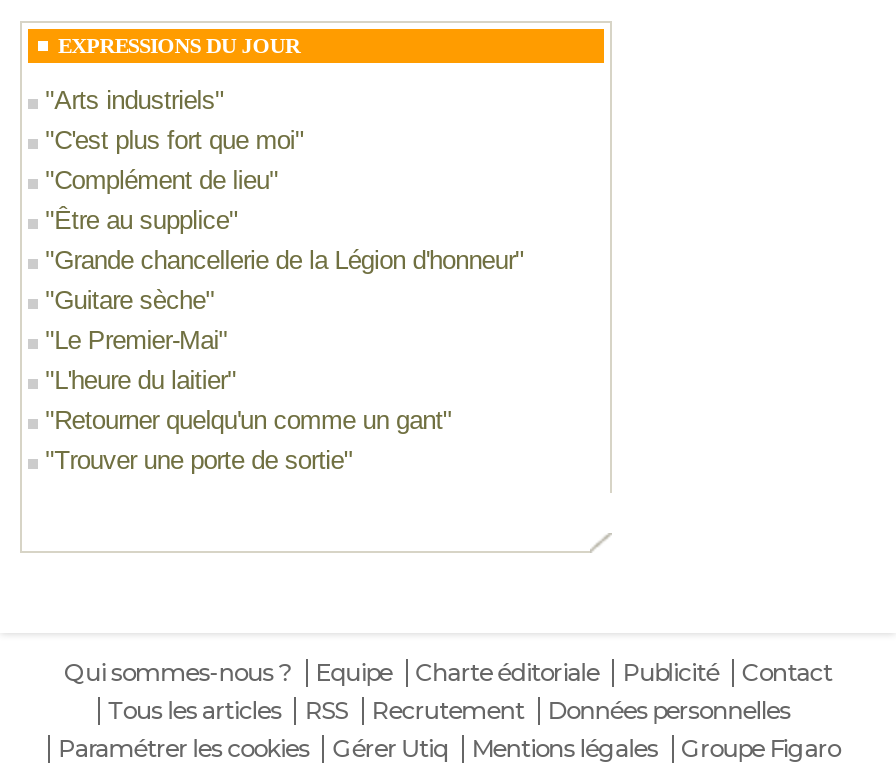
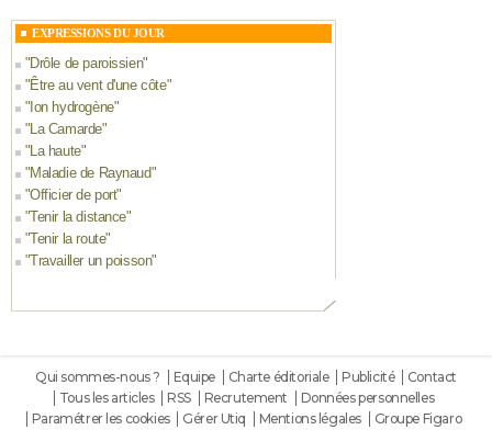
- "Arts industriels"
- "C'est plus fort que moi"
- "Complément de lieu"
- "Être au supplice"
- "Grande chancellerie de la Légion d'honneur"
- "Guitare sèche"
- "Le Premier-Mai"
- "L'heure du laitier"
- "Retourner quelqu'un comme un gant"
- "Trouver une porte de sortie"
+ "Drôle de paroissien"
+ "Être au vent d'une côte"
+ "Ion hydrogène"
+ "La Camarde"
+ "La haute"
+ "Maladie de Raynaud"
+ "Officier de port"
+ "Tenir la distance"
+ "Tenir la route"
+ "Travailler un poisson"
